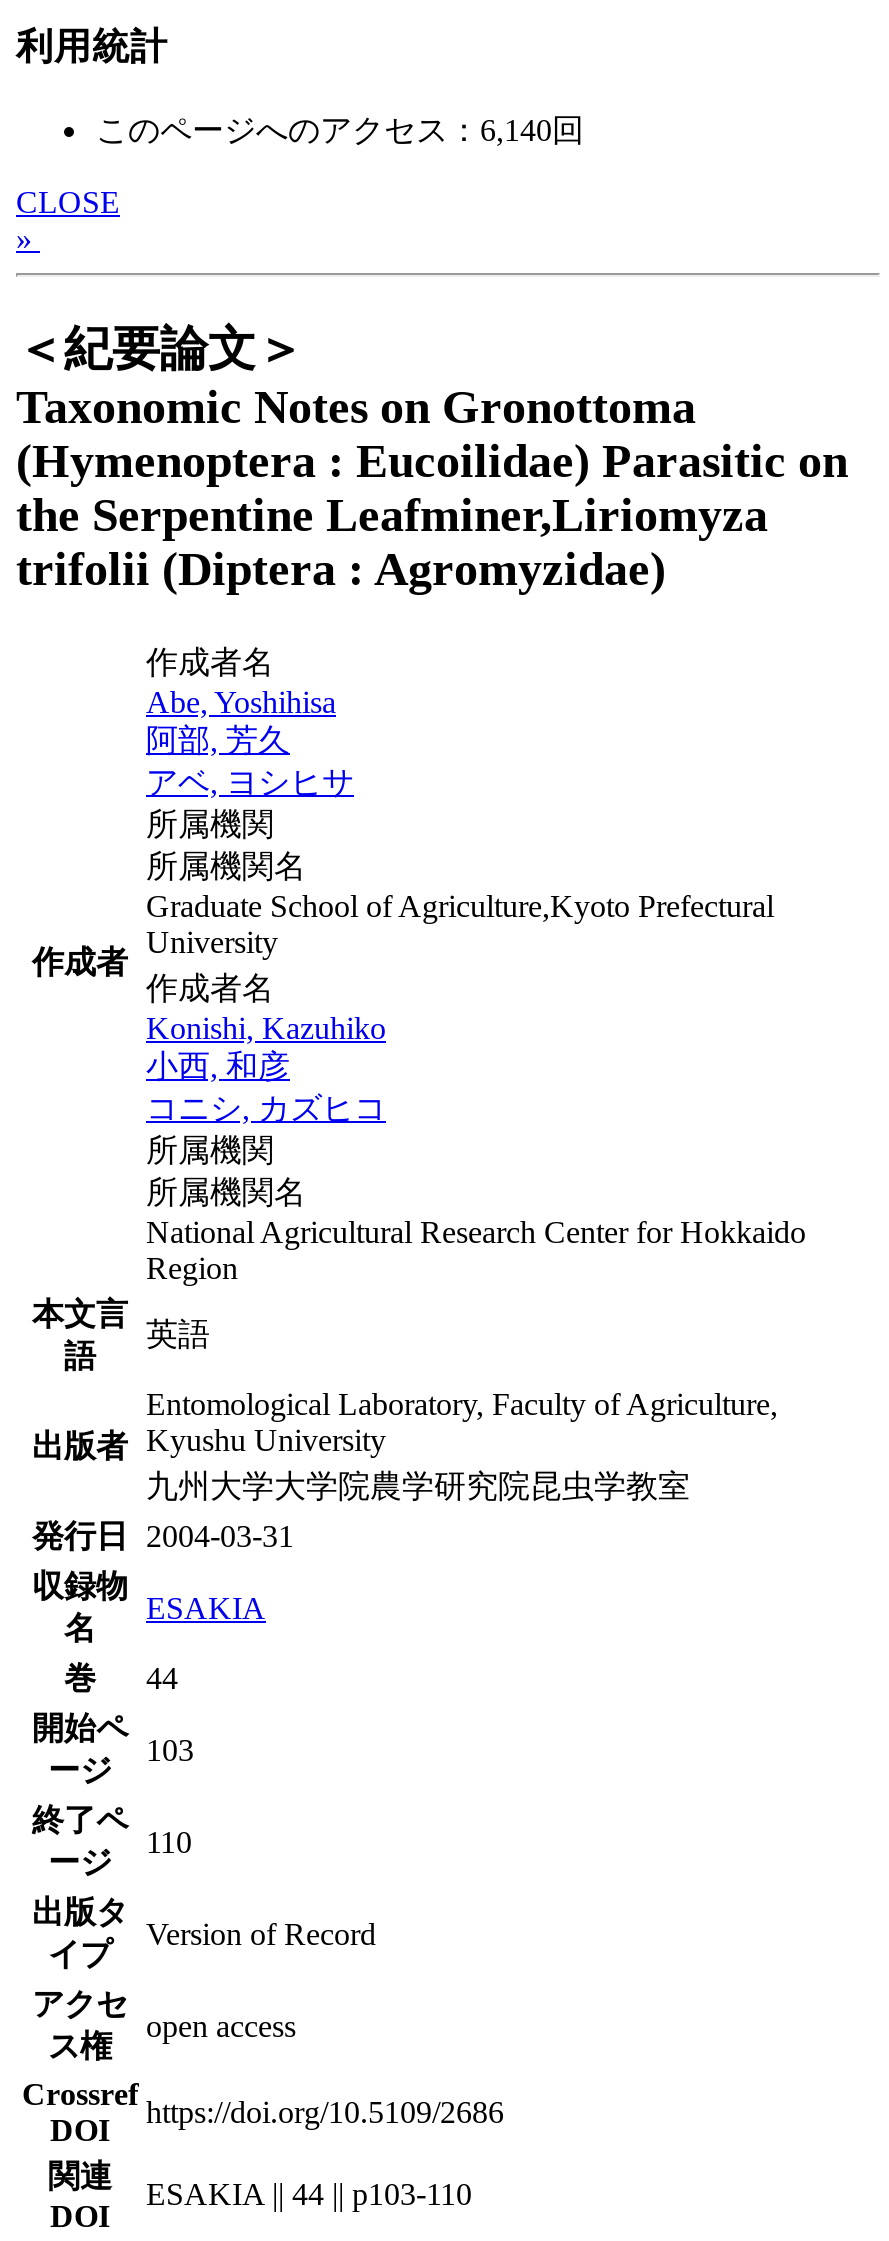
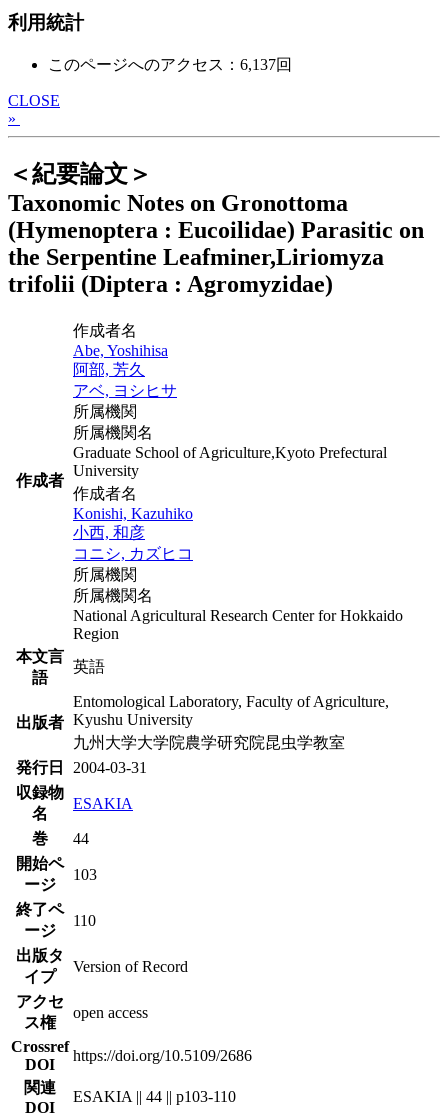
- このページへのアクセス：6,140回
+ このページへのアクセス：6,137回
